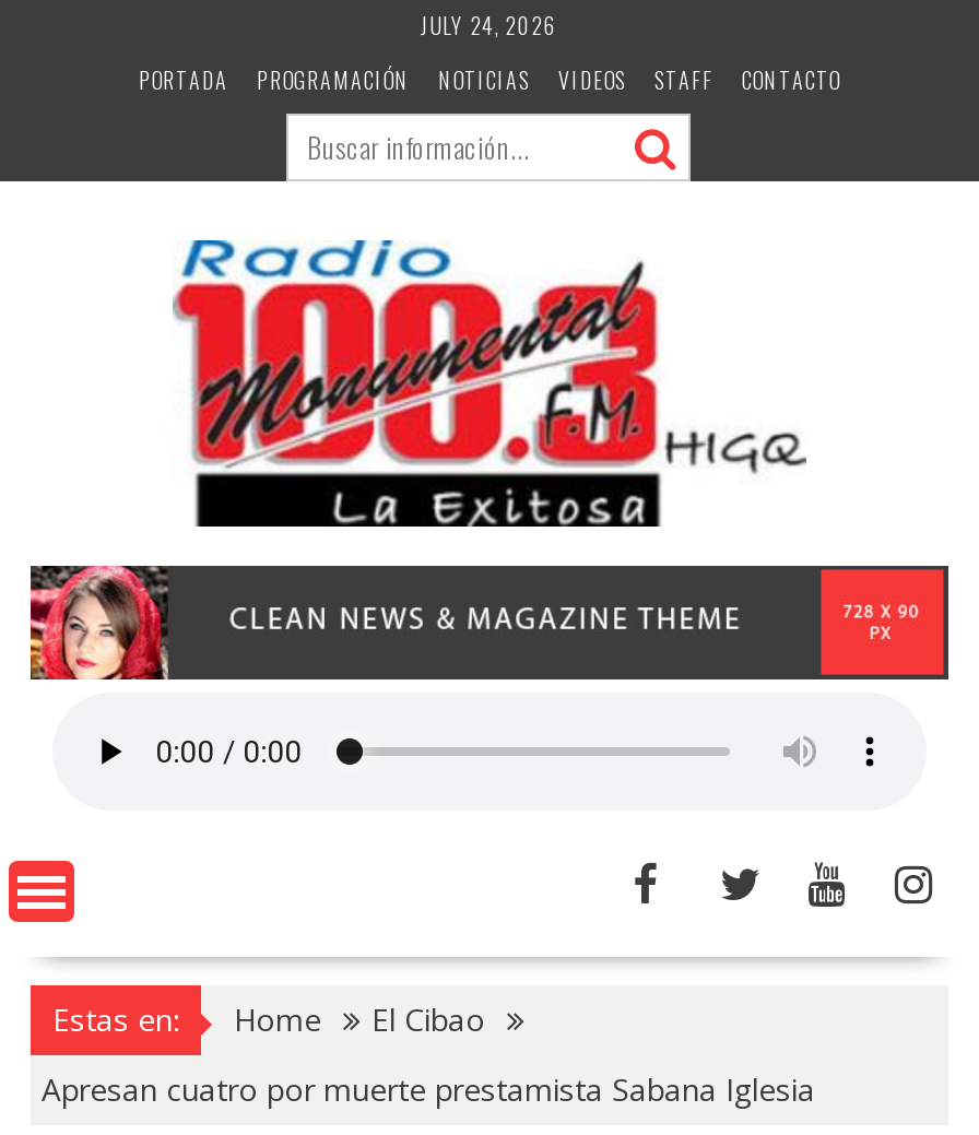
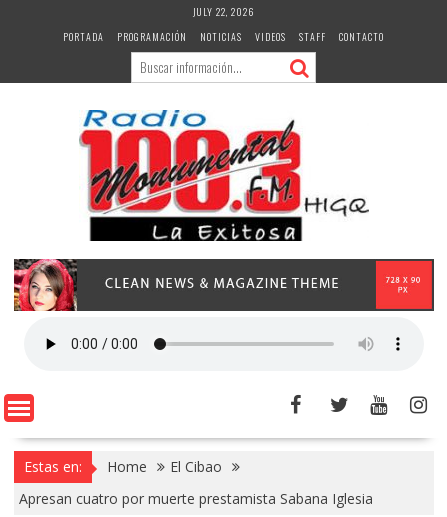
- JULY 24, 2026
+ JULY 22, 2026
